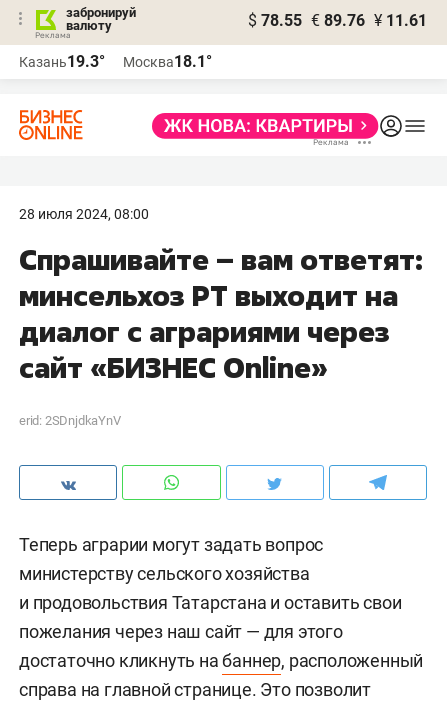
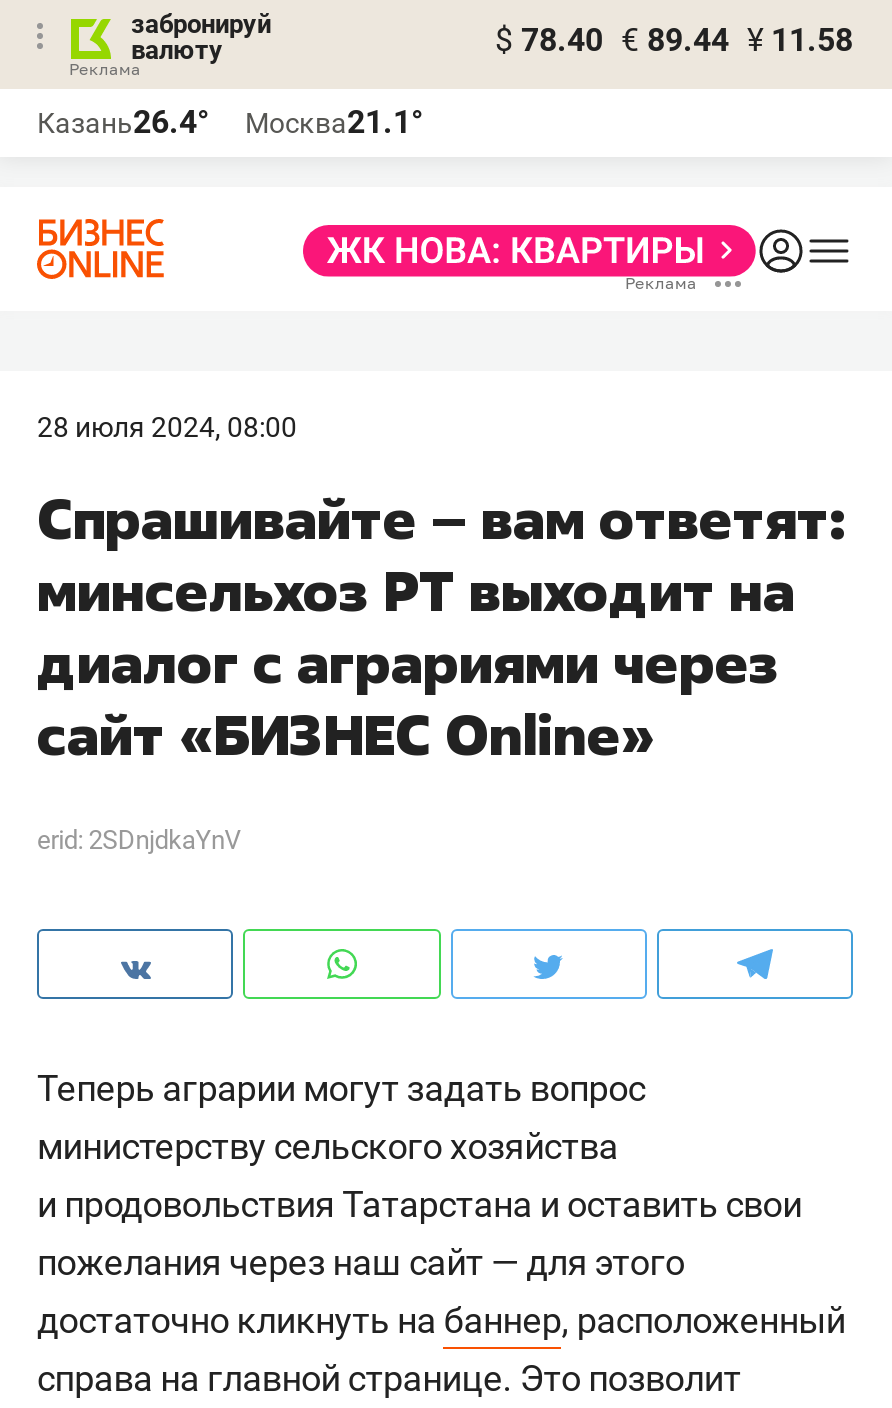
- $ 78.55 € 89.76 ¥ 11.61
+ $ 78.40 € 89.44 ¥ 11.58

- Казань19.3°
+ Казань26.4°

- Москва18.1°
+ Москва21.1°
